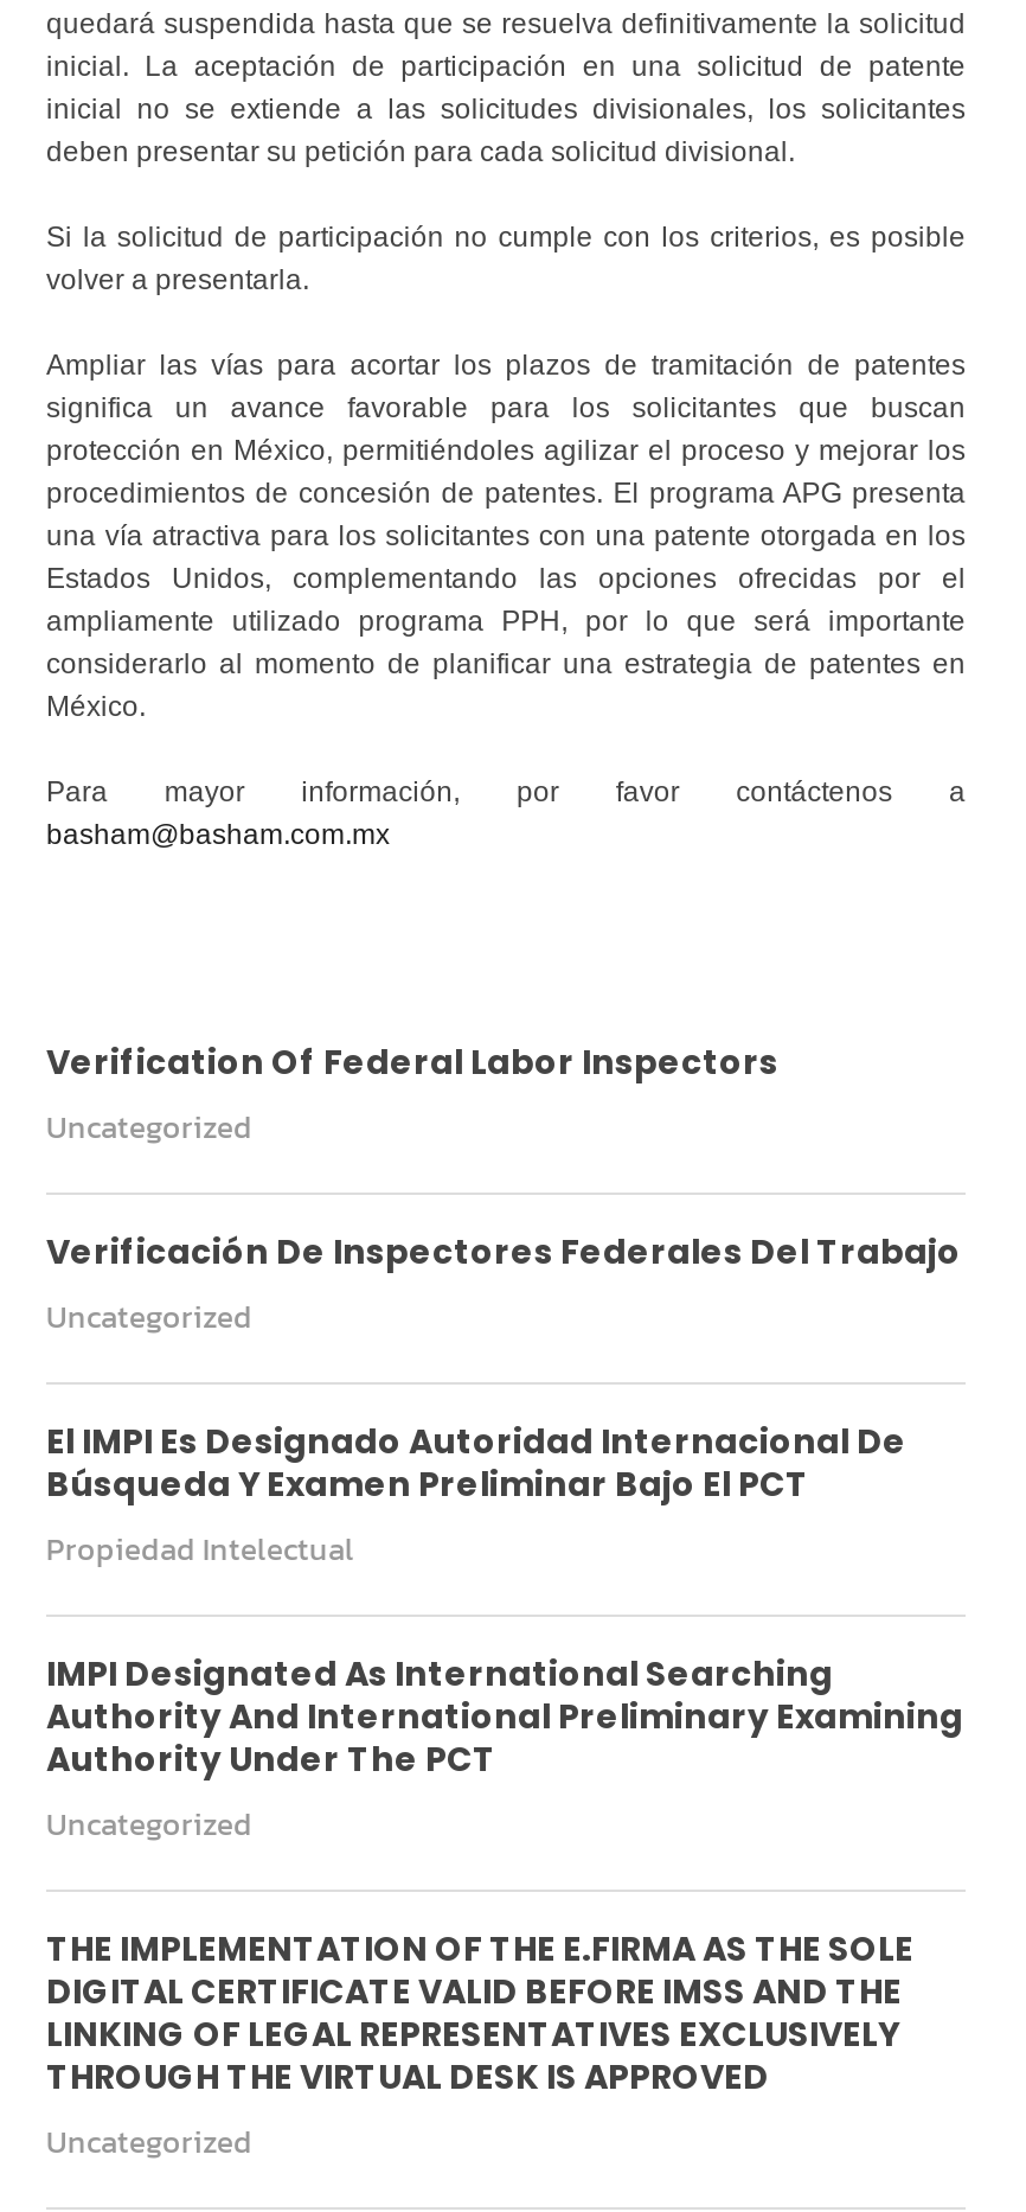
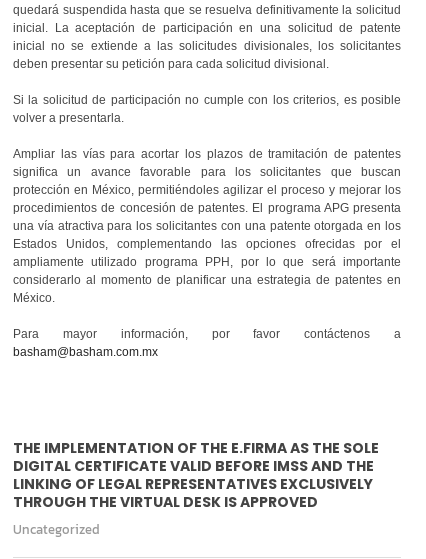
- Verification Of Federal Labor Inspectors
- Uncategorized
- Verificación De Inspectores Federales Del Trabajo
- Uncategorized
- El IMPI Es Designado Autoridad Internacional De
- Búsqueda Y Examen Preliminar Bajo El PCT
- Propiedad Intelectual
- IMPI Designated As International Searching
- Authority And International Preliminary Examining
- Authority Under The PCT
- Uncategorized
